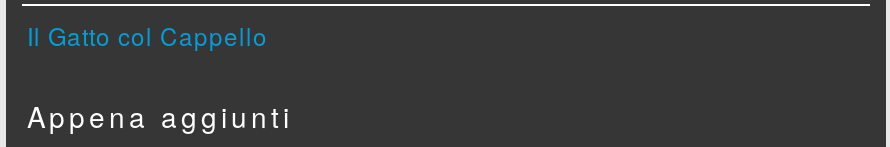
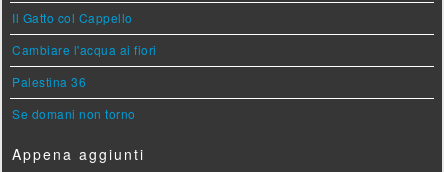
+ Cambiare l'acqua ai fiori
+ Palestina 36
+ Se domani non torno
